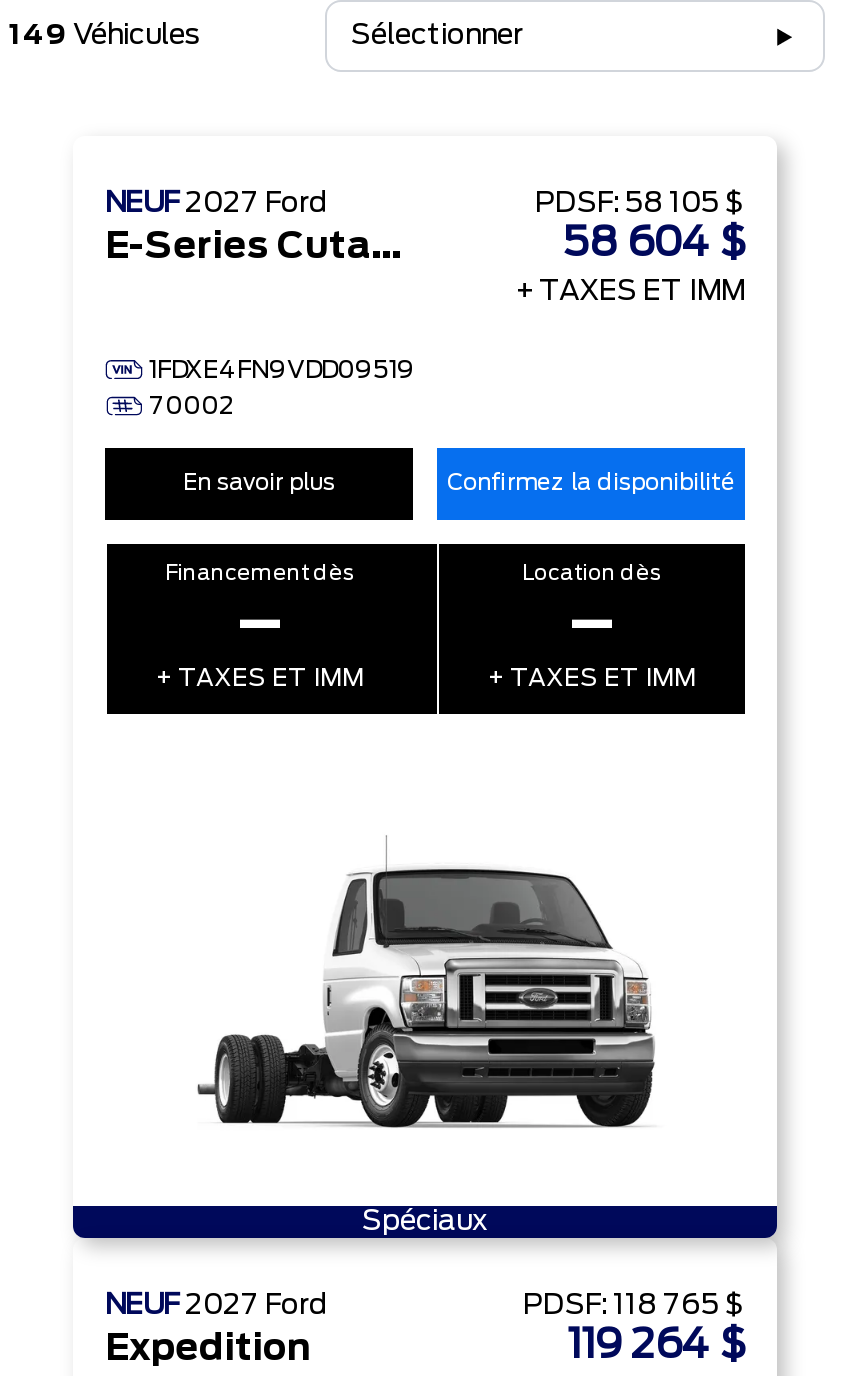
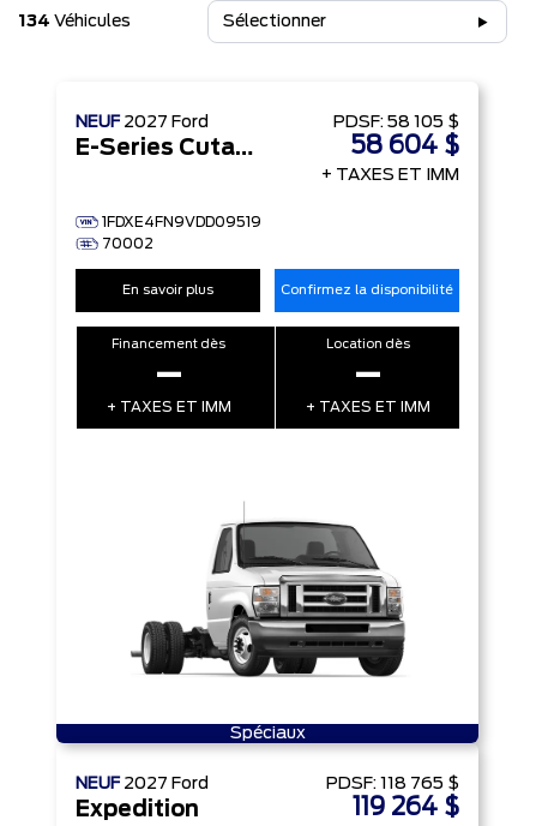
- 149 Véhicules
+ 134 Véhicules
